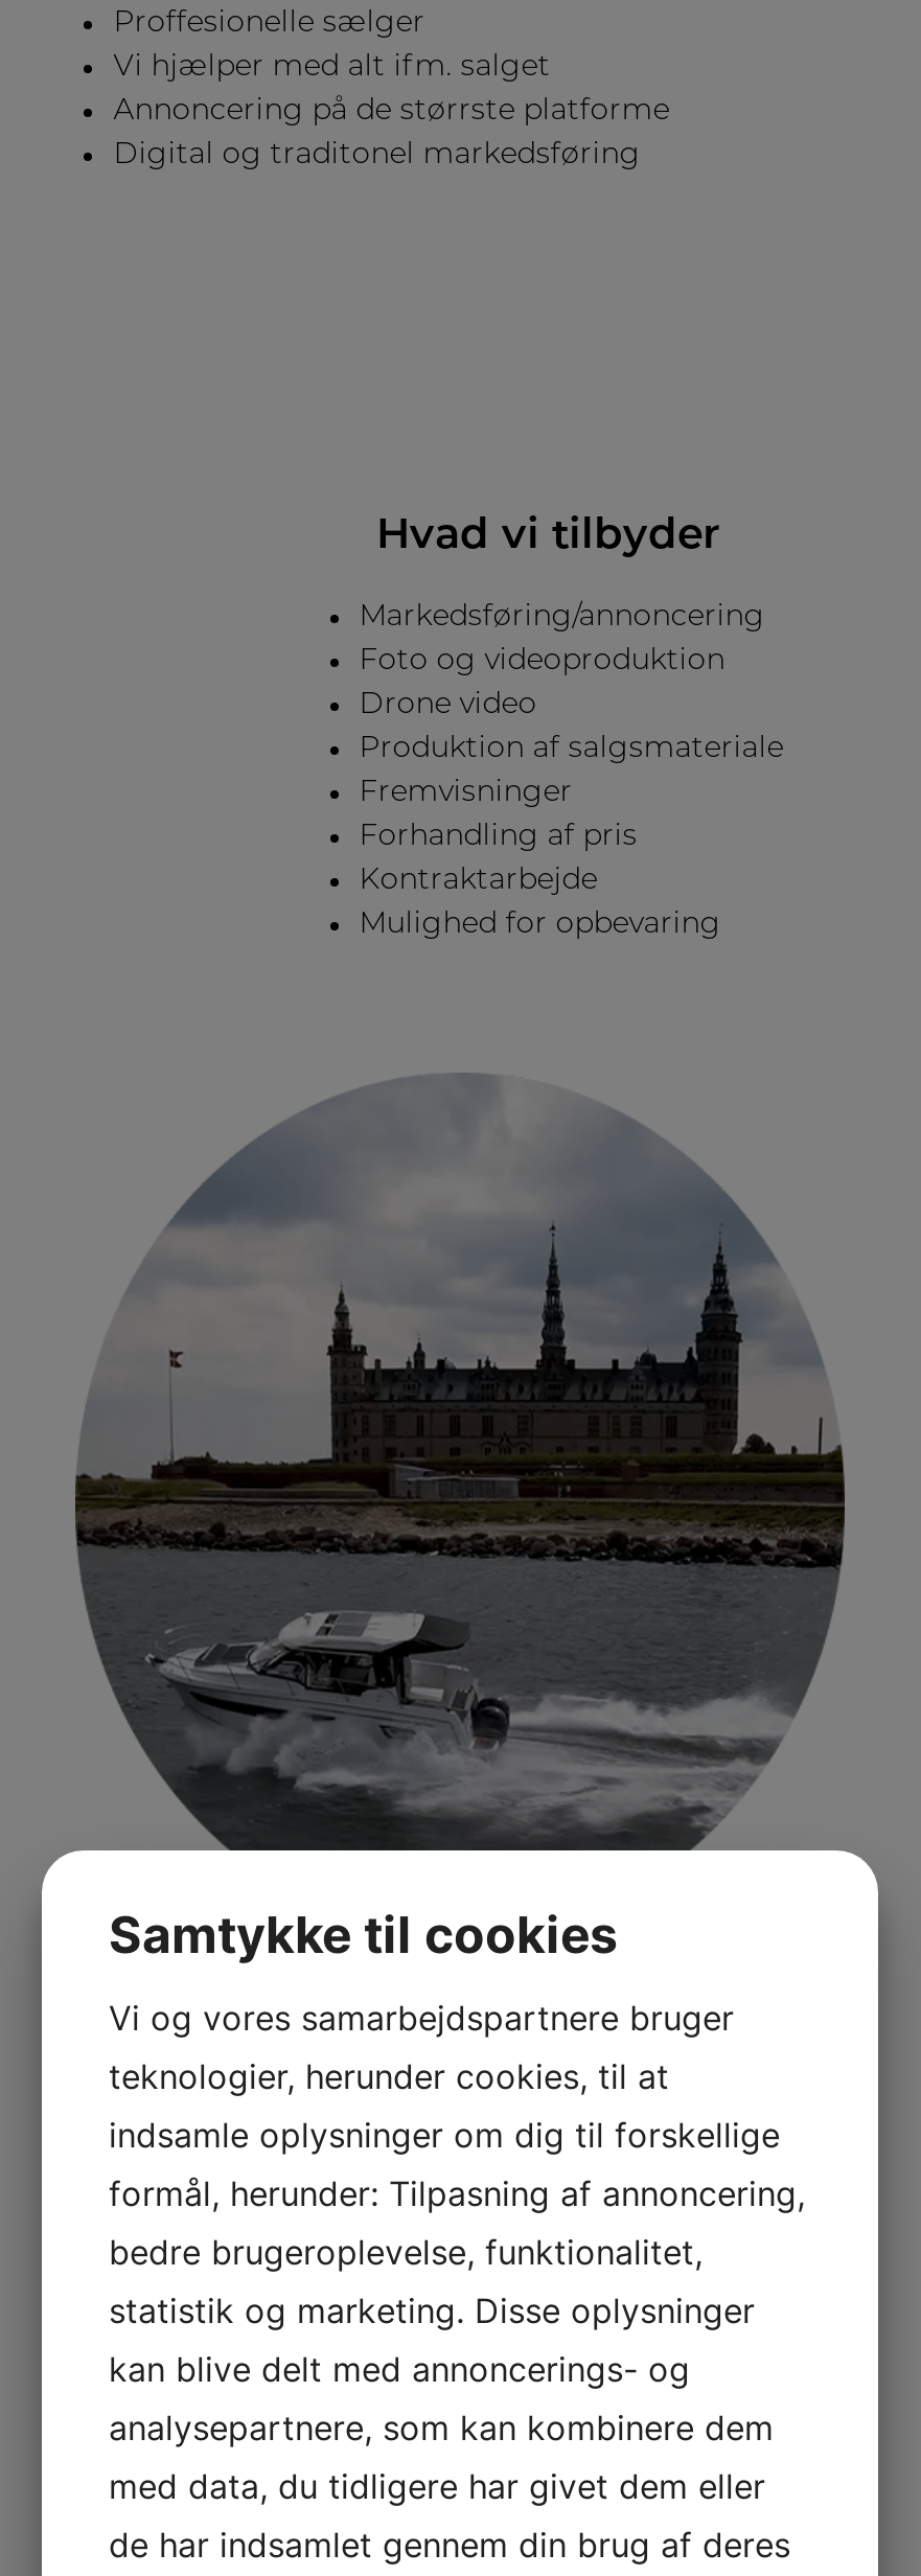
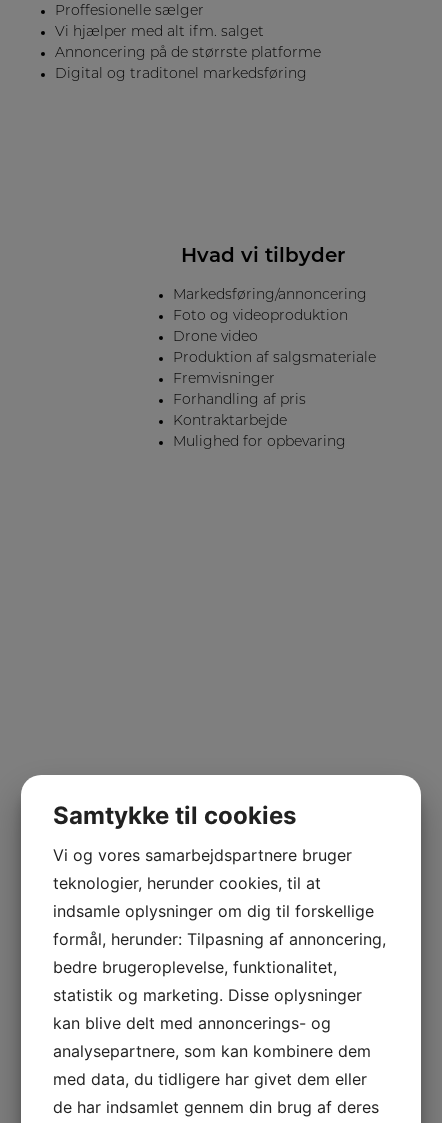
- [image]
